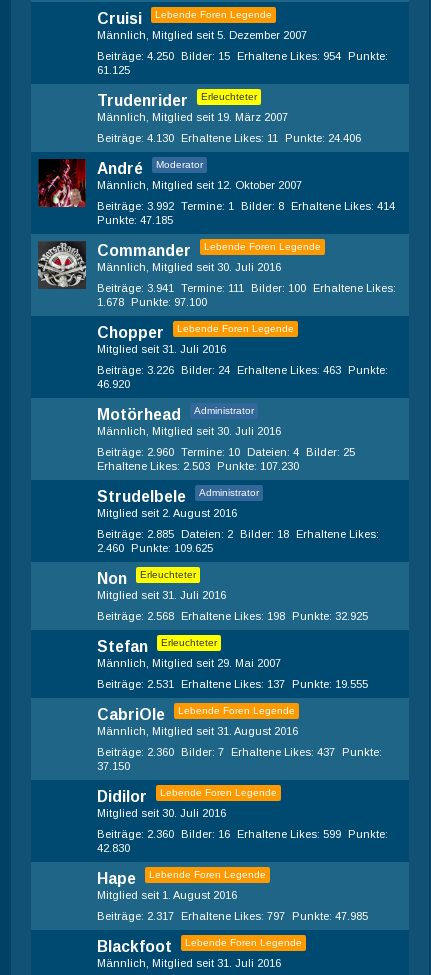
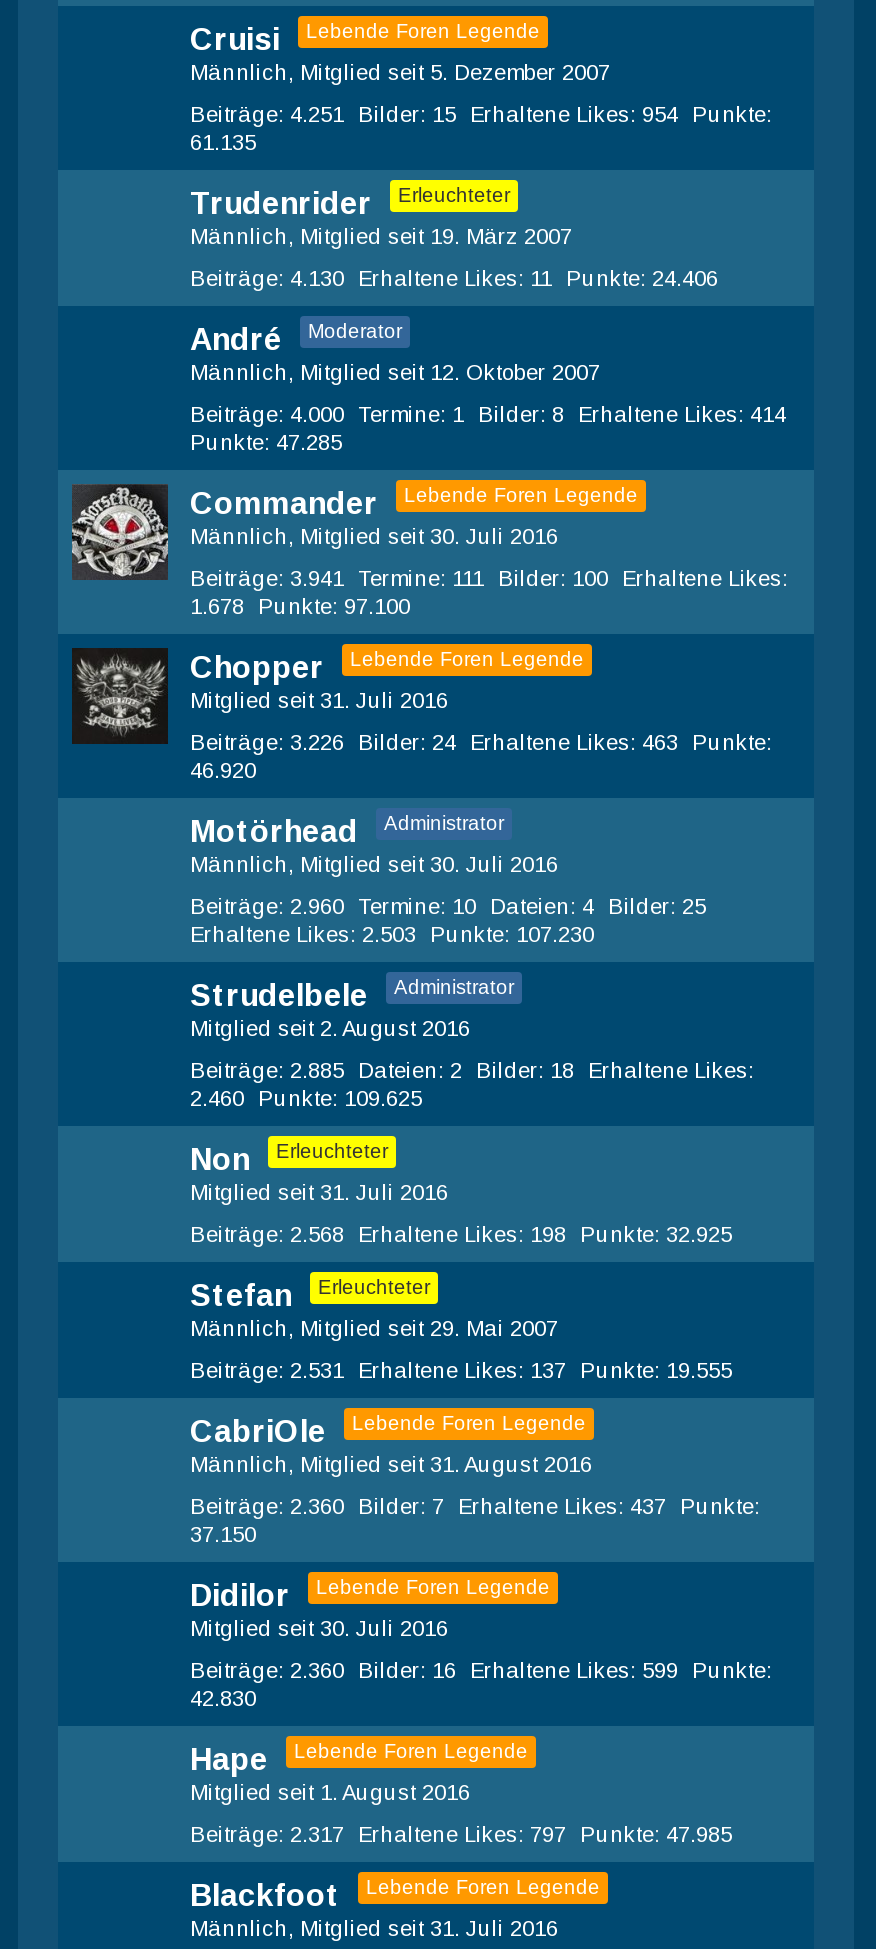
- Beiträge 4.250 Bilder 15 Erhaltene Likes 954 Punkte
+ Beiträge 4.251 Bilder 15 Erhaltene Likes 954 Punkte

- 61.125
+ 61.135

- [image]

- Beiträge 3.992 Termine 1 Bilder 8 Erhaltene Likes 414
+ Beiträge 4.000 Termine 1 Bilder 8 Erhaltene Likes 414

- Punkte 47.185
+ Punkte 47.285

+ [image]
